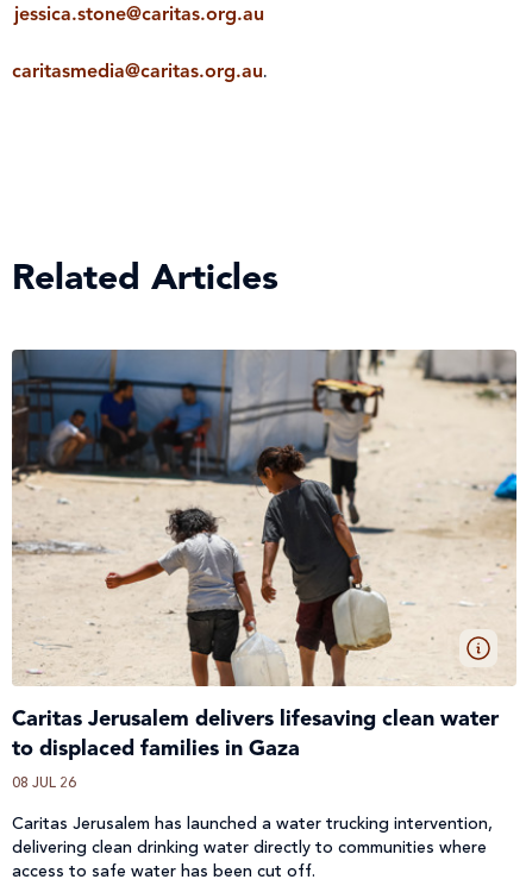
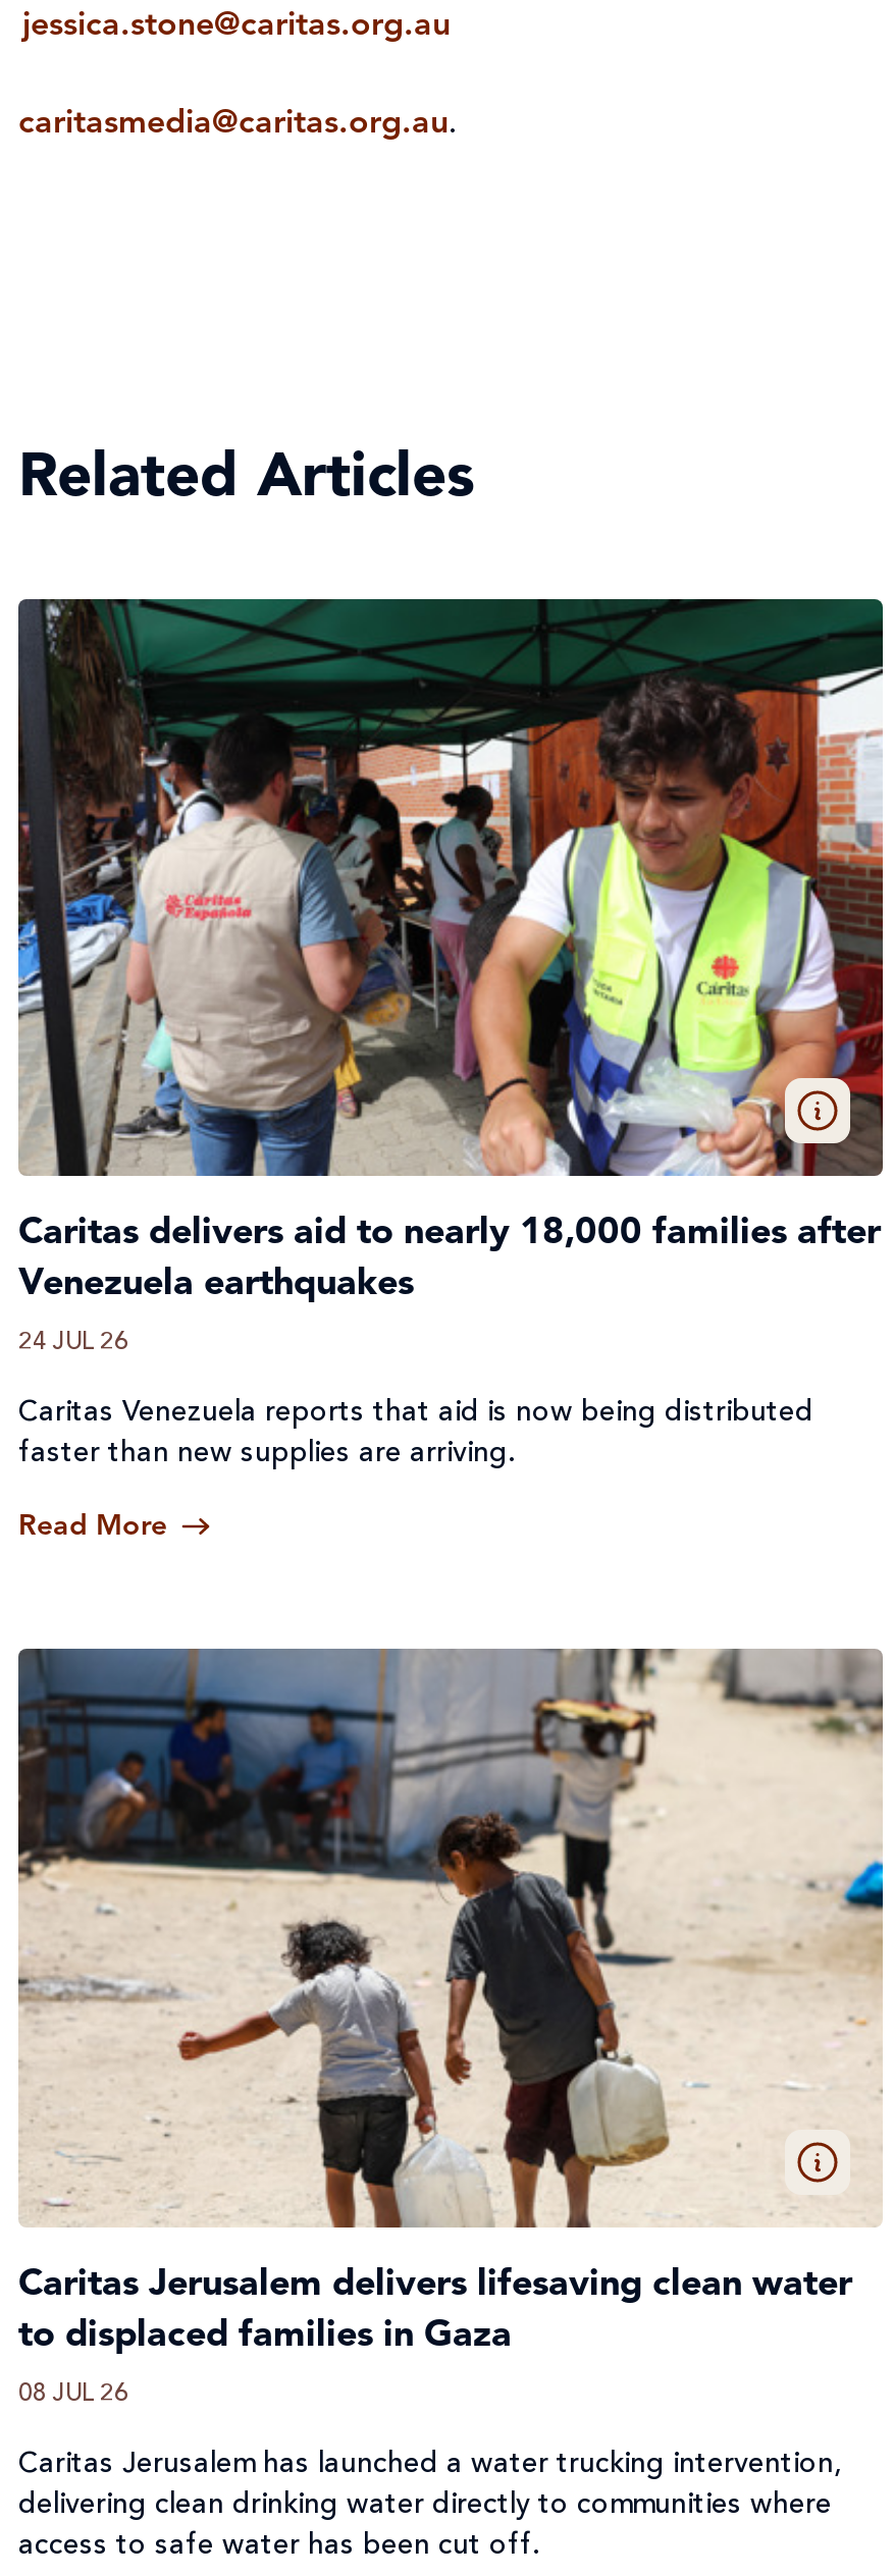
+ [image]
+ Caritas delivers aid to nearly 18,000 families after
+ Venezuela earthquakes
+ 24 JUL 26
+ Caritas Venezuela reports that aid is now being distributed
+ faster than new supplies are arriving.
+ Read More
